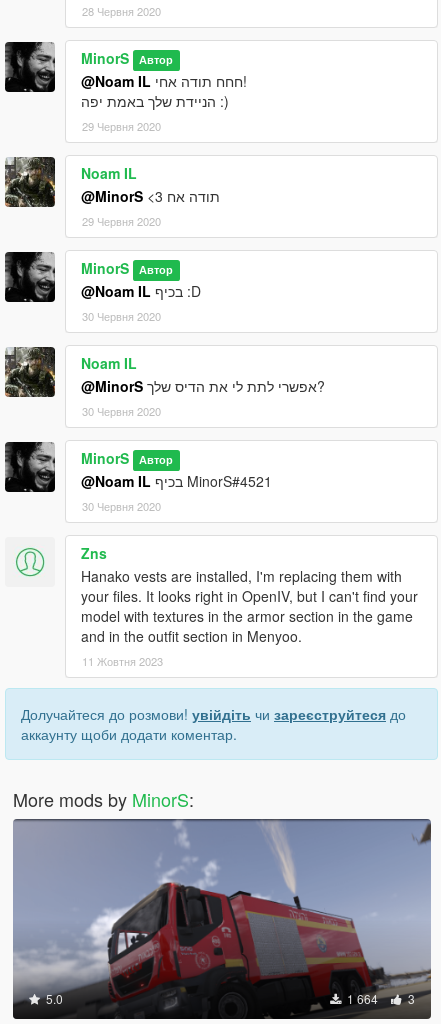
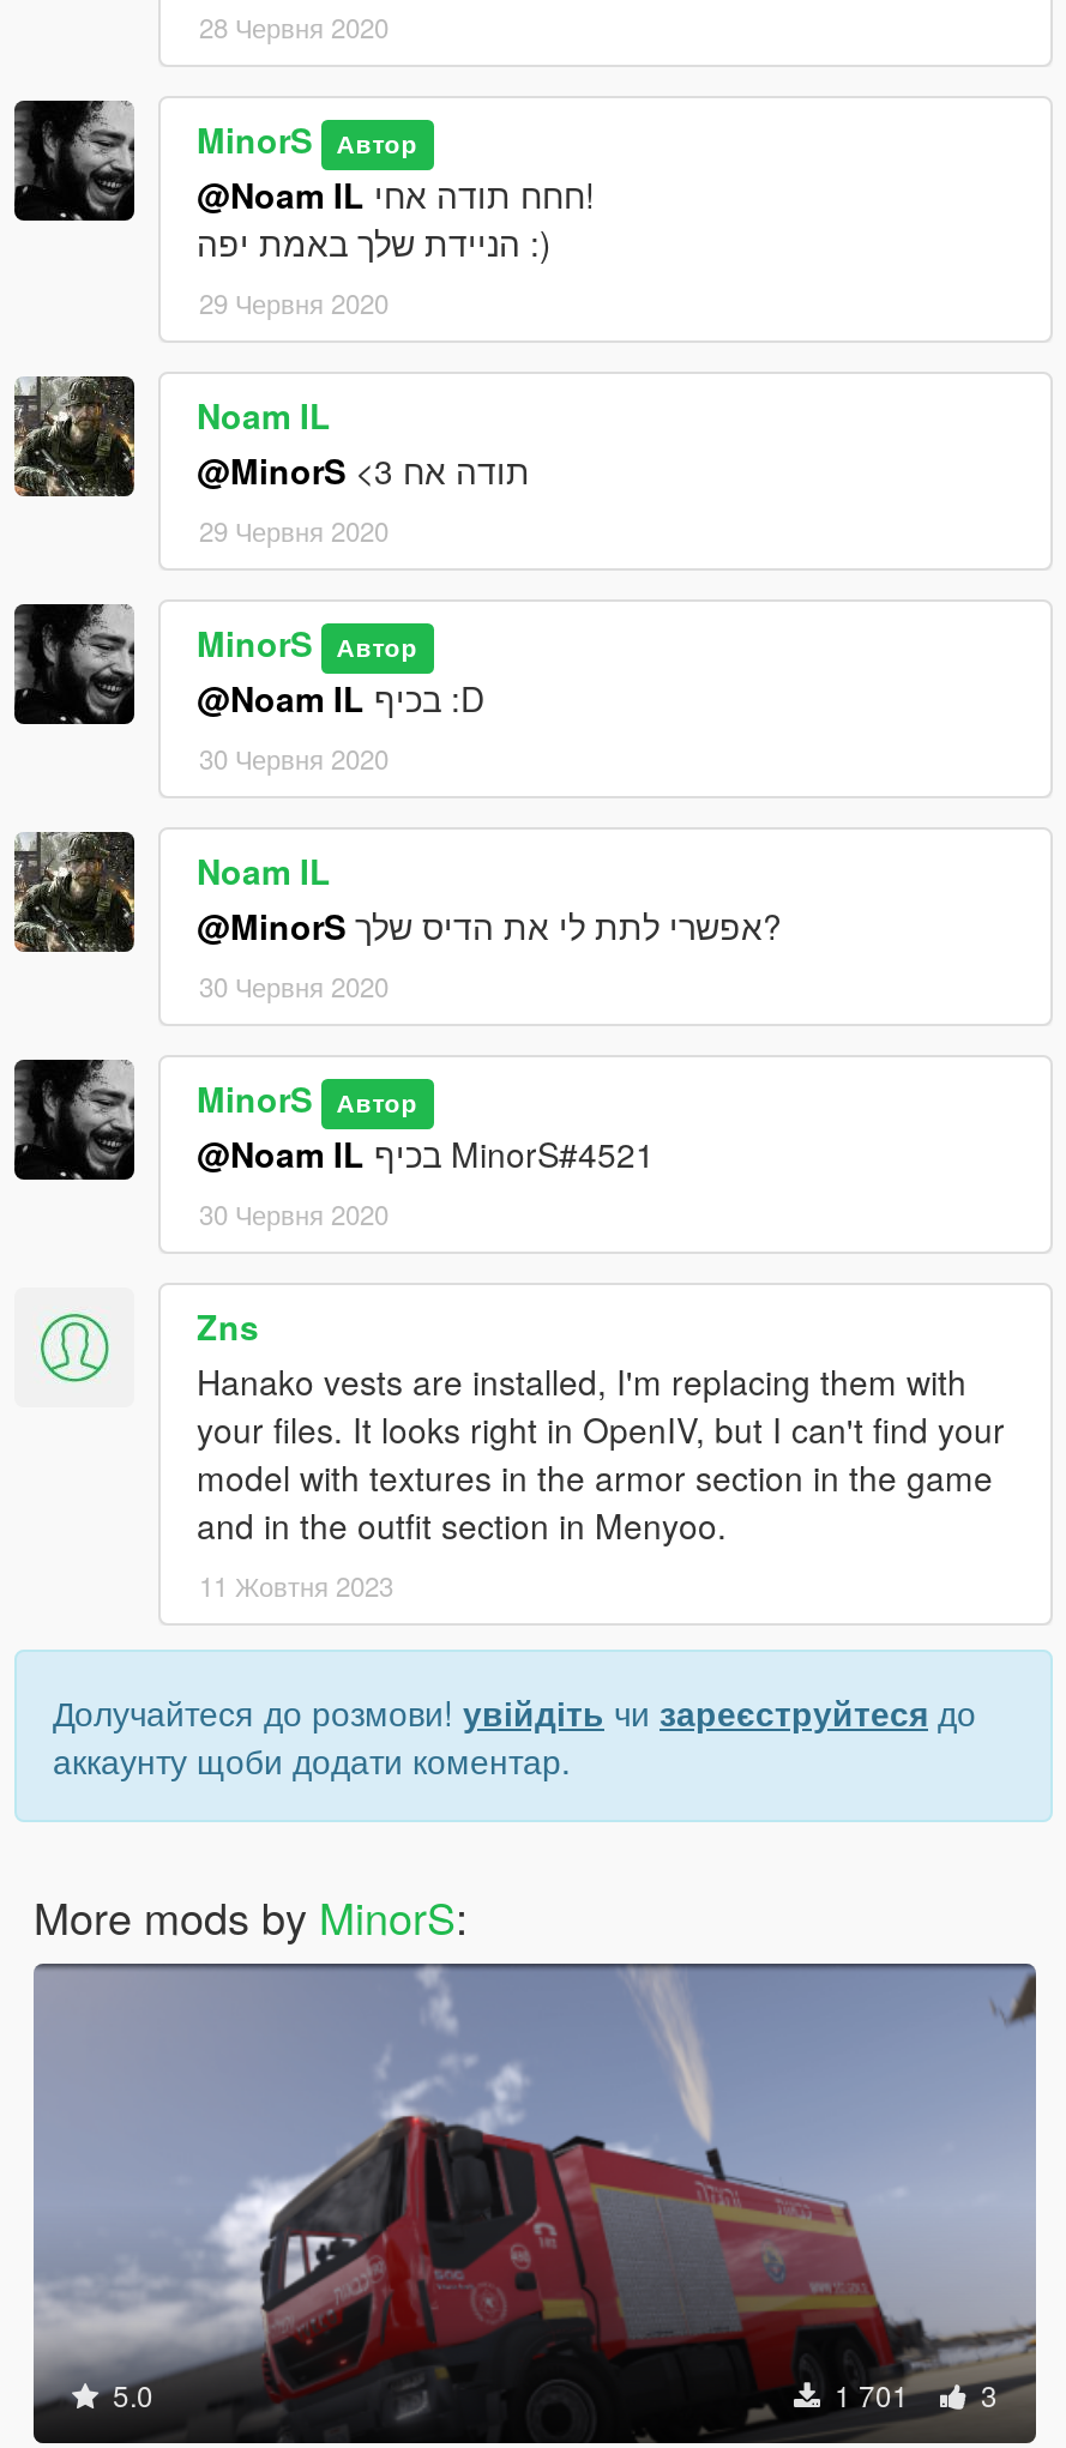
- 1 664 3
+ 1 701 3
